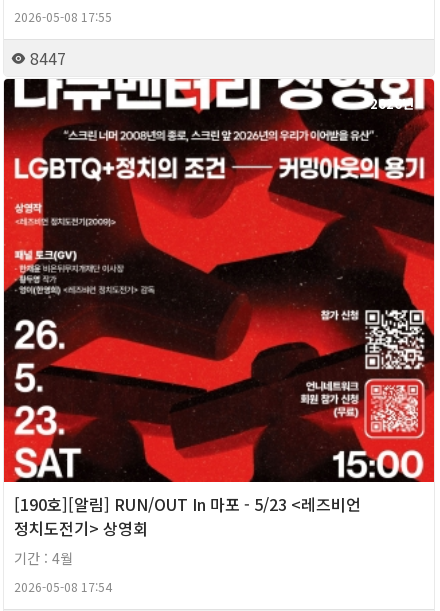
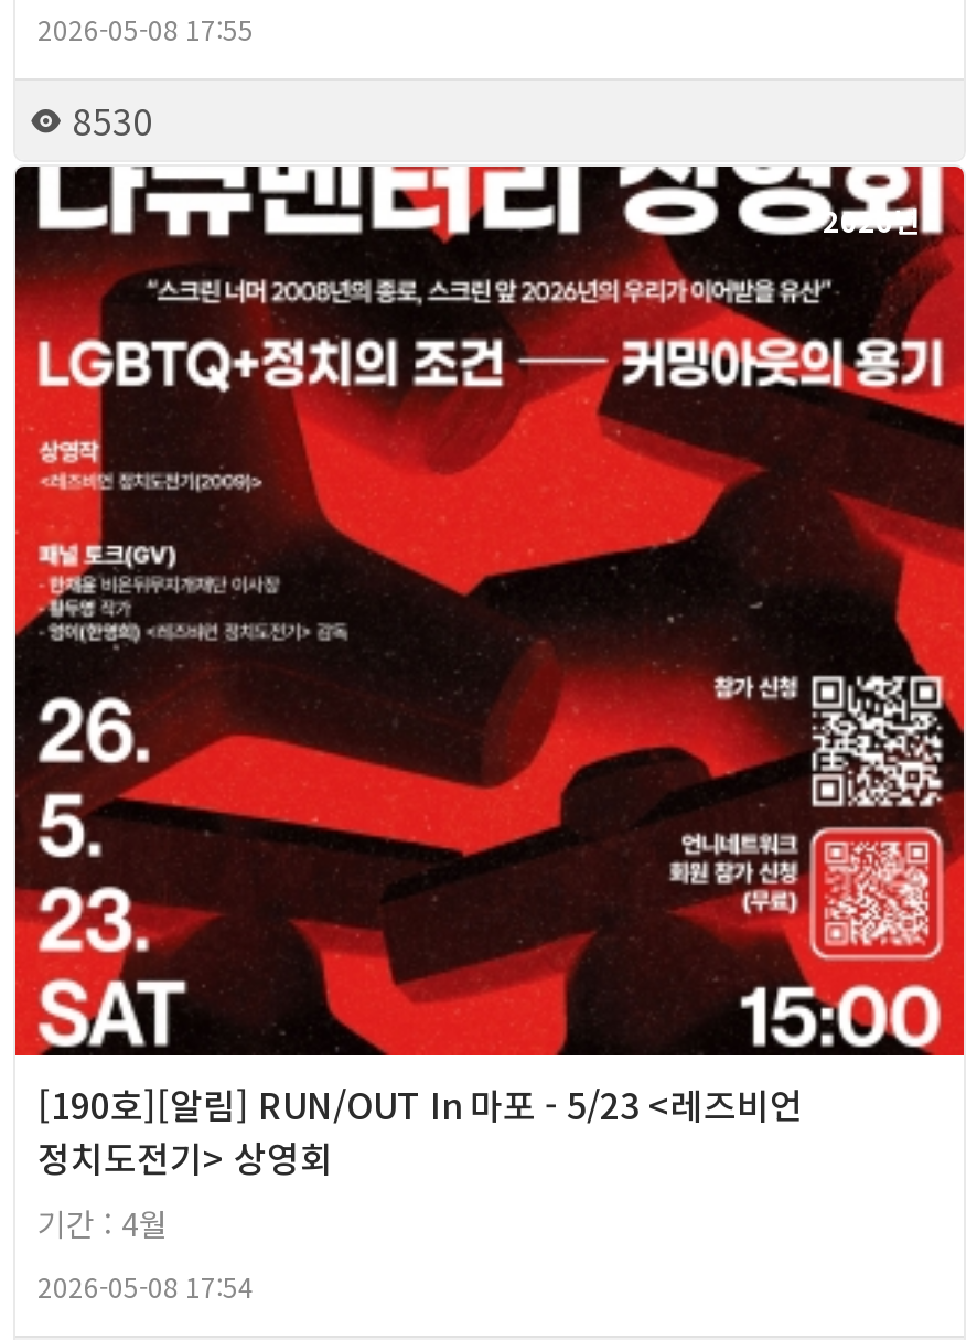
- 8447
+ 8530
